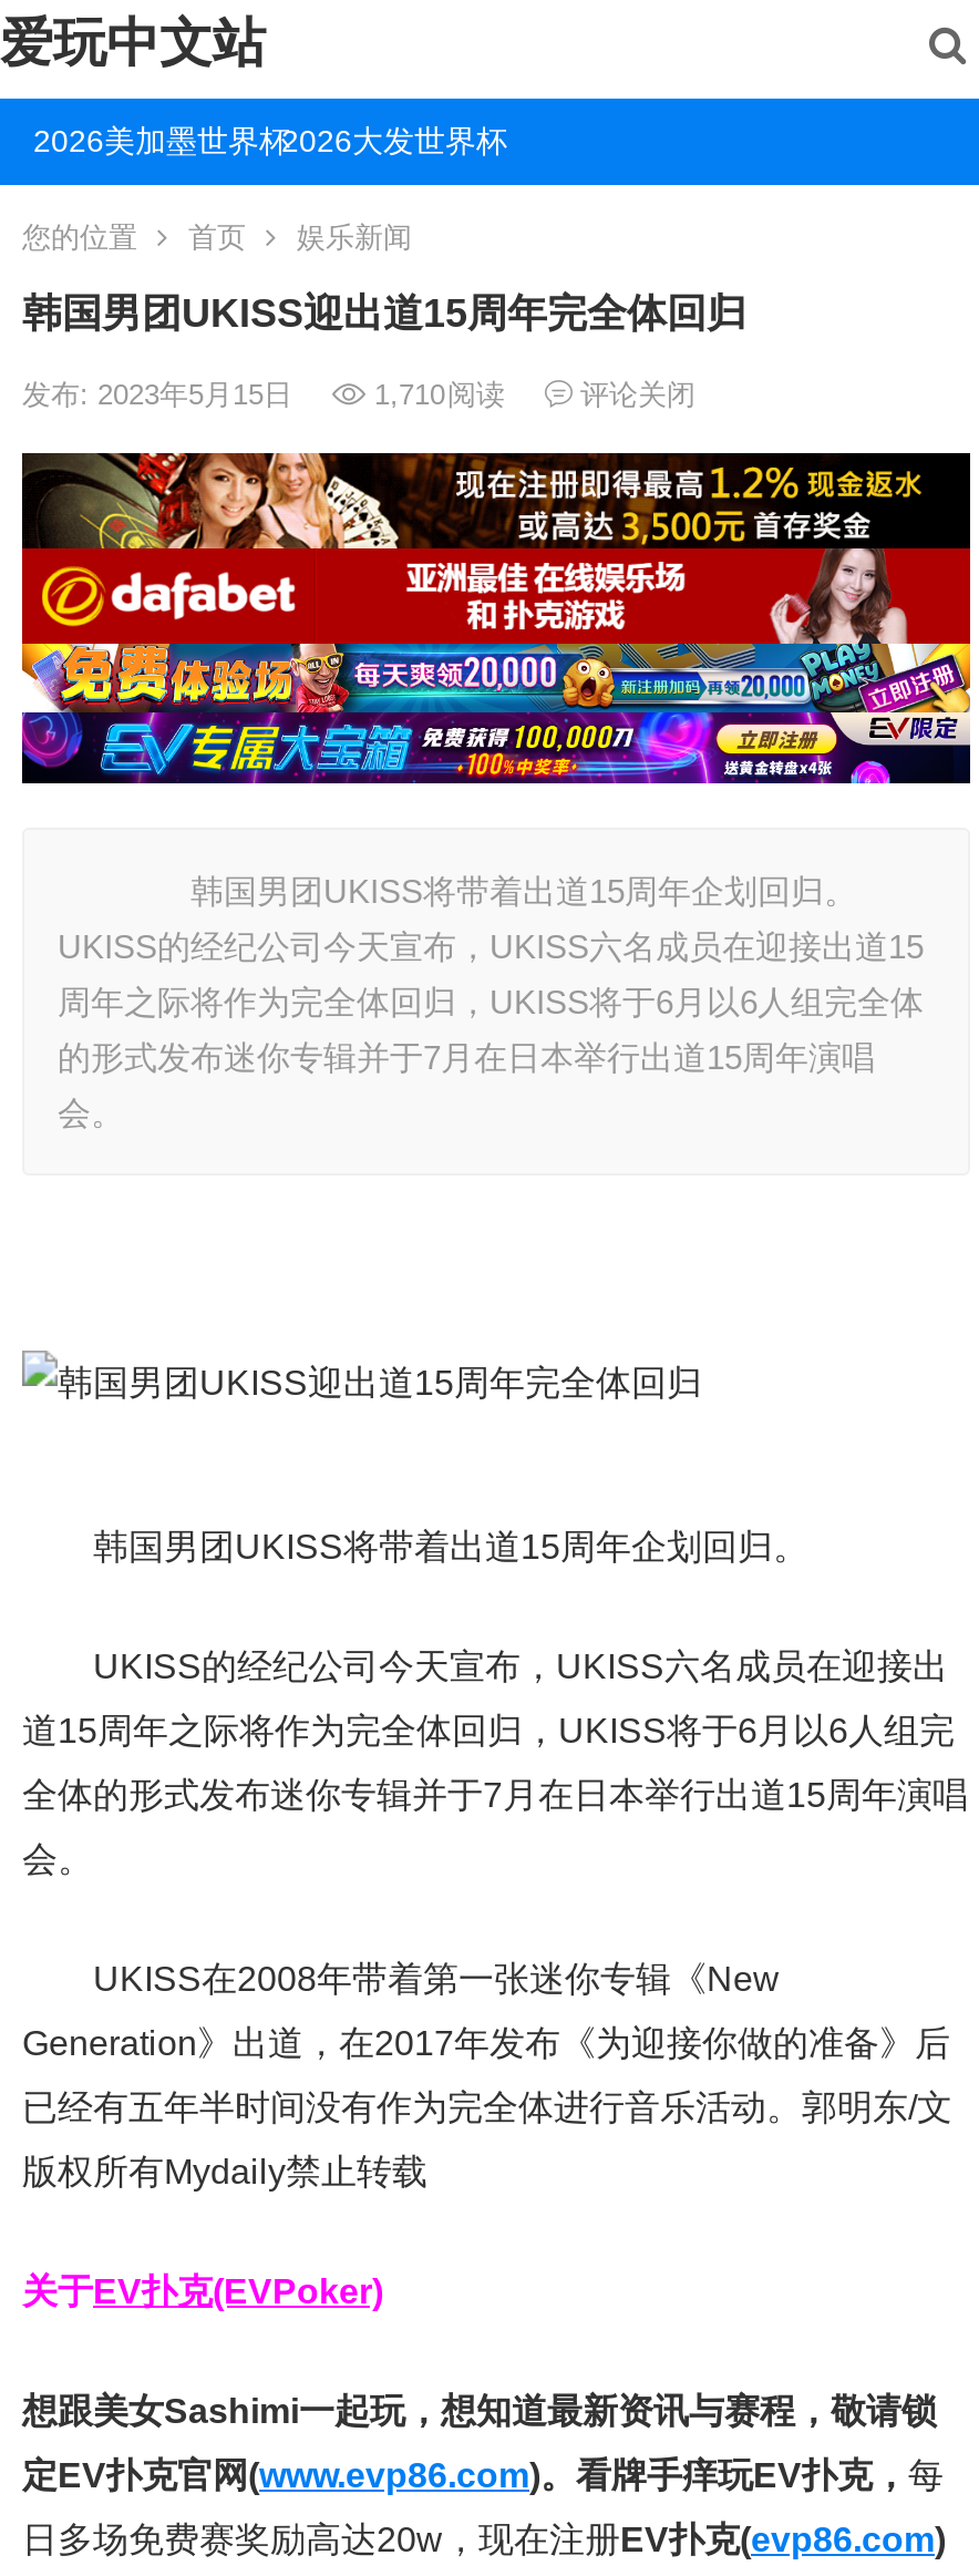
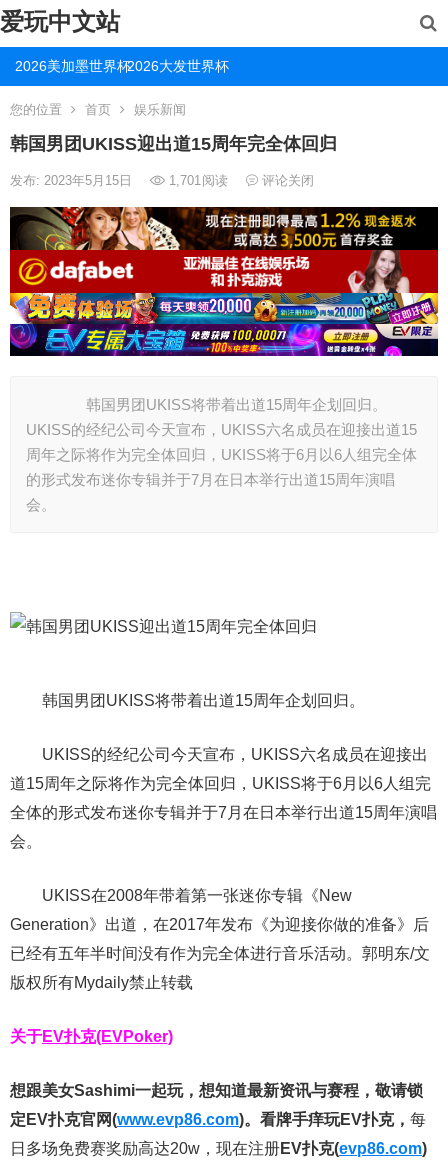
- 发布: 2023年5月15日 1,710阅读 评论关闭
+ 发布: 2023年5月15日 1,701阅读 评论关闭
